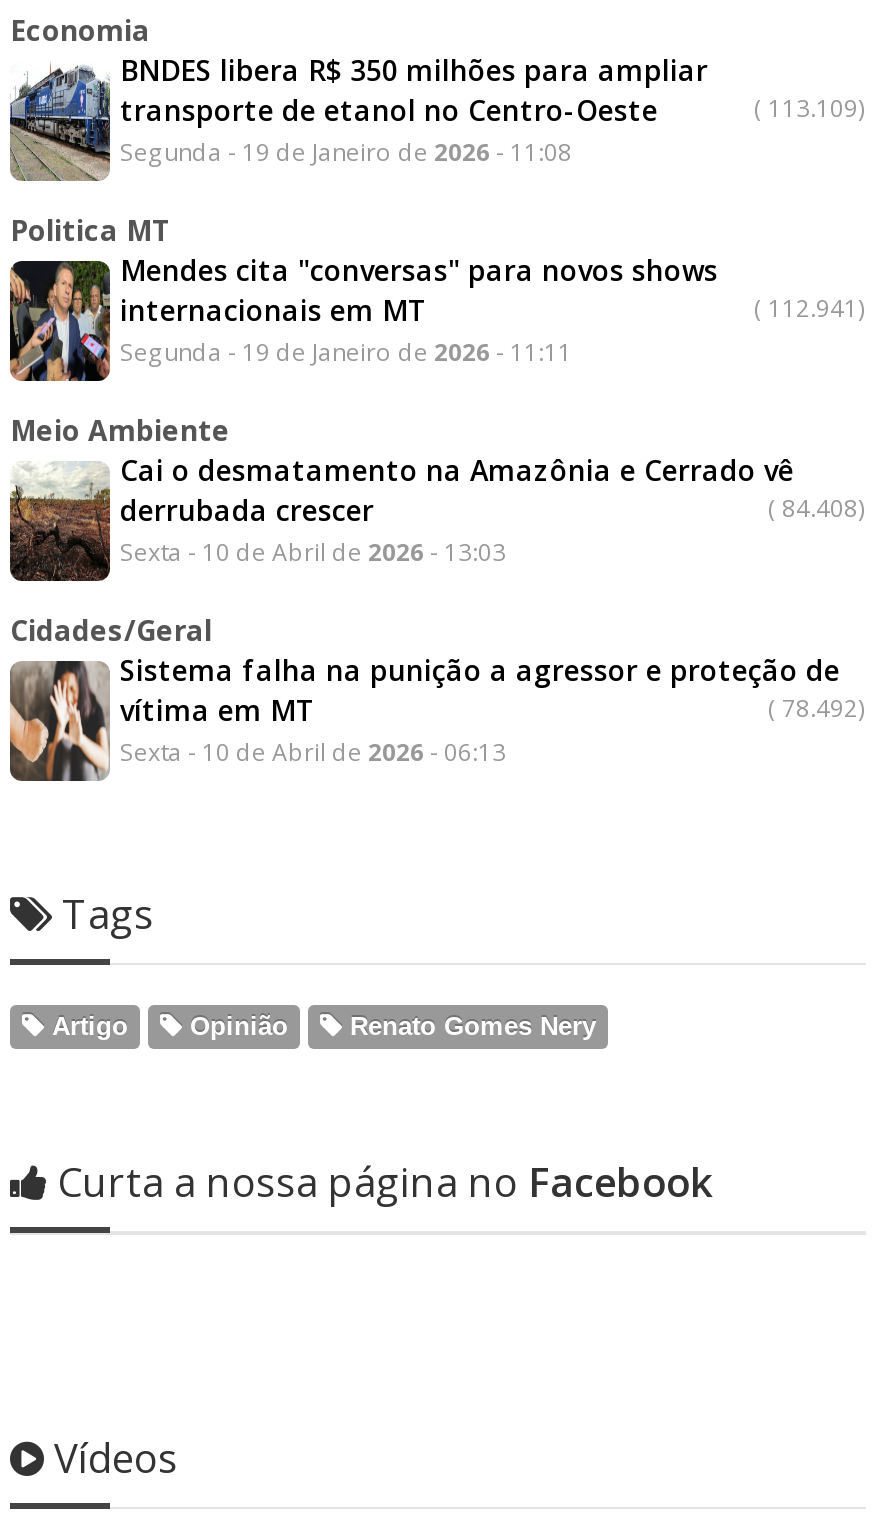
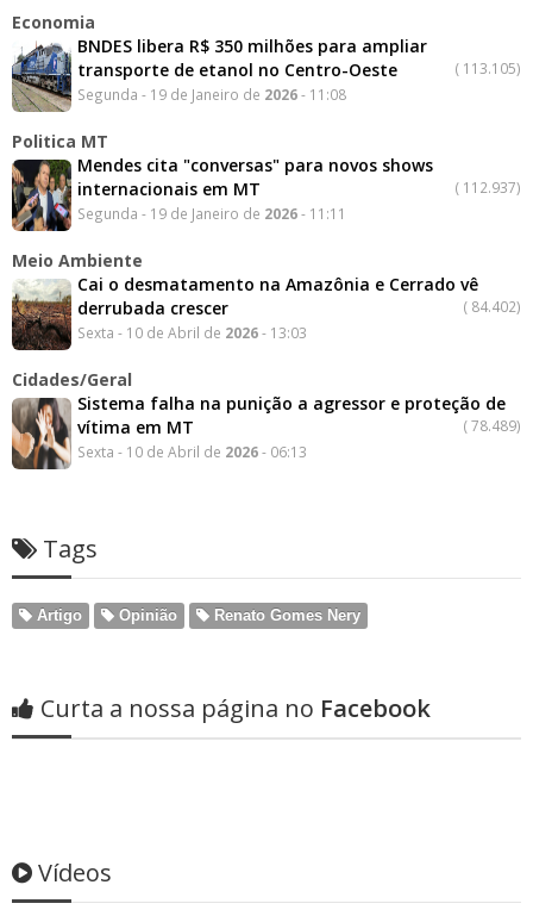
- (113.109)
+ (113.105)

- (112.941)
+ (112.937)

- (84.408)
+ (84.402)

- (78.492)
+ (78.489)
